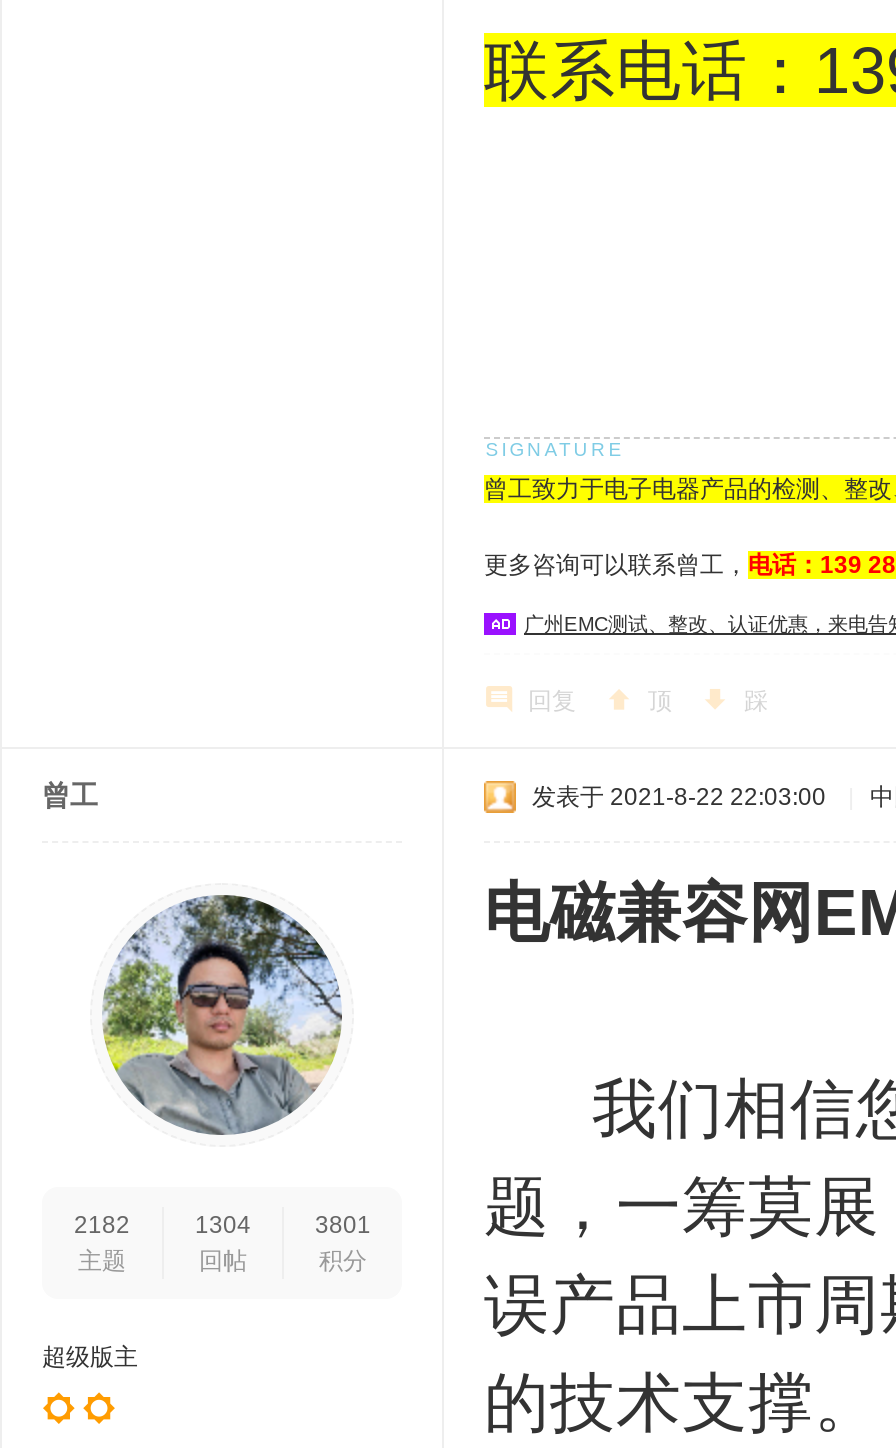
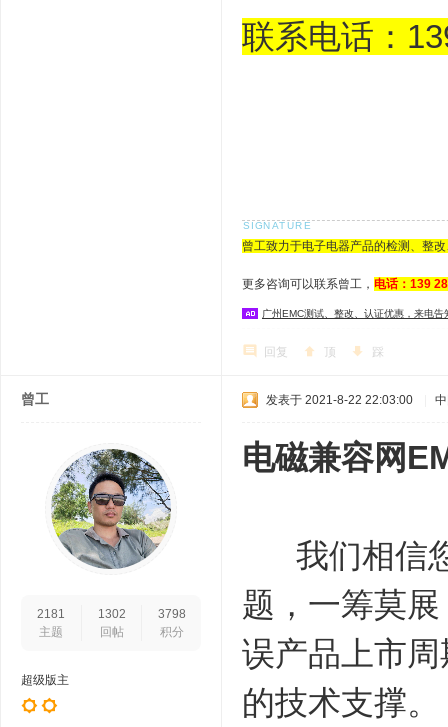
- 2182
+ 2181

- 1304
+ 1302

- 3801
+ 3798
